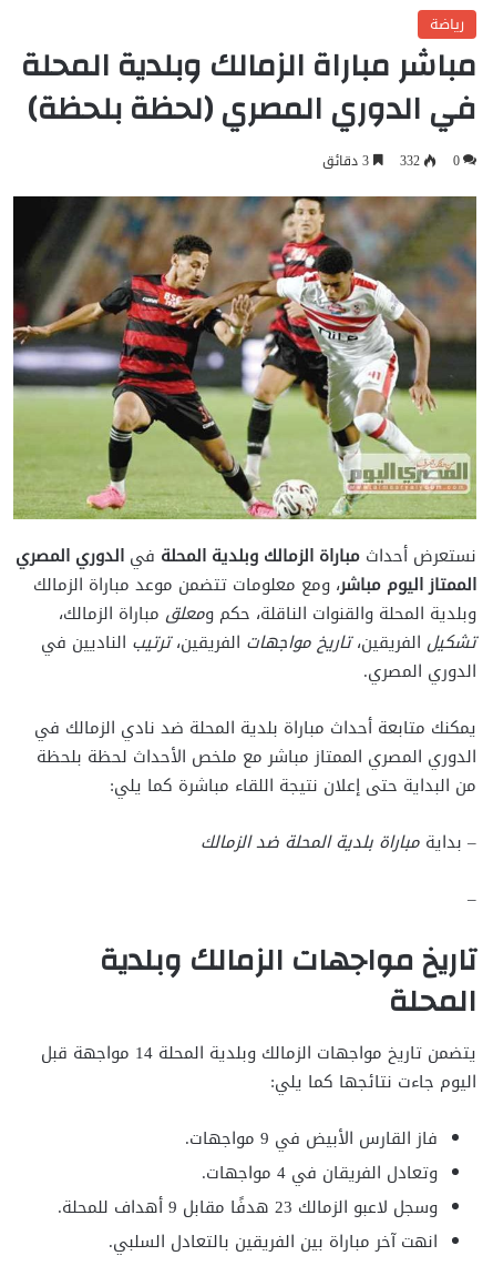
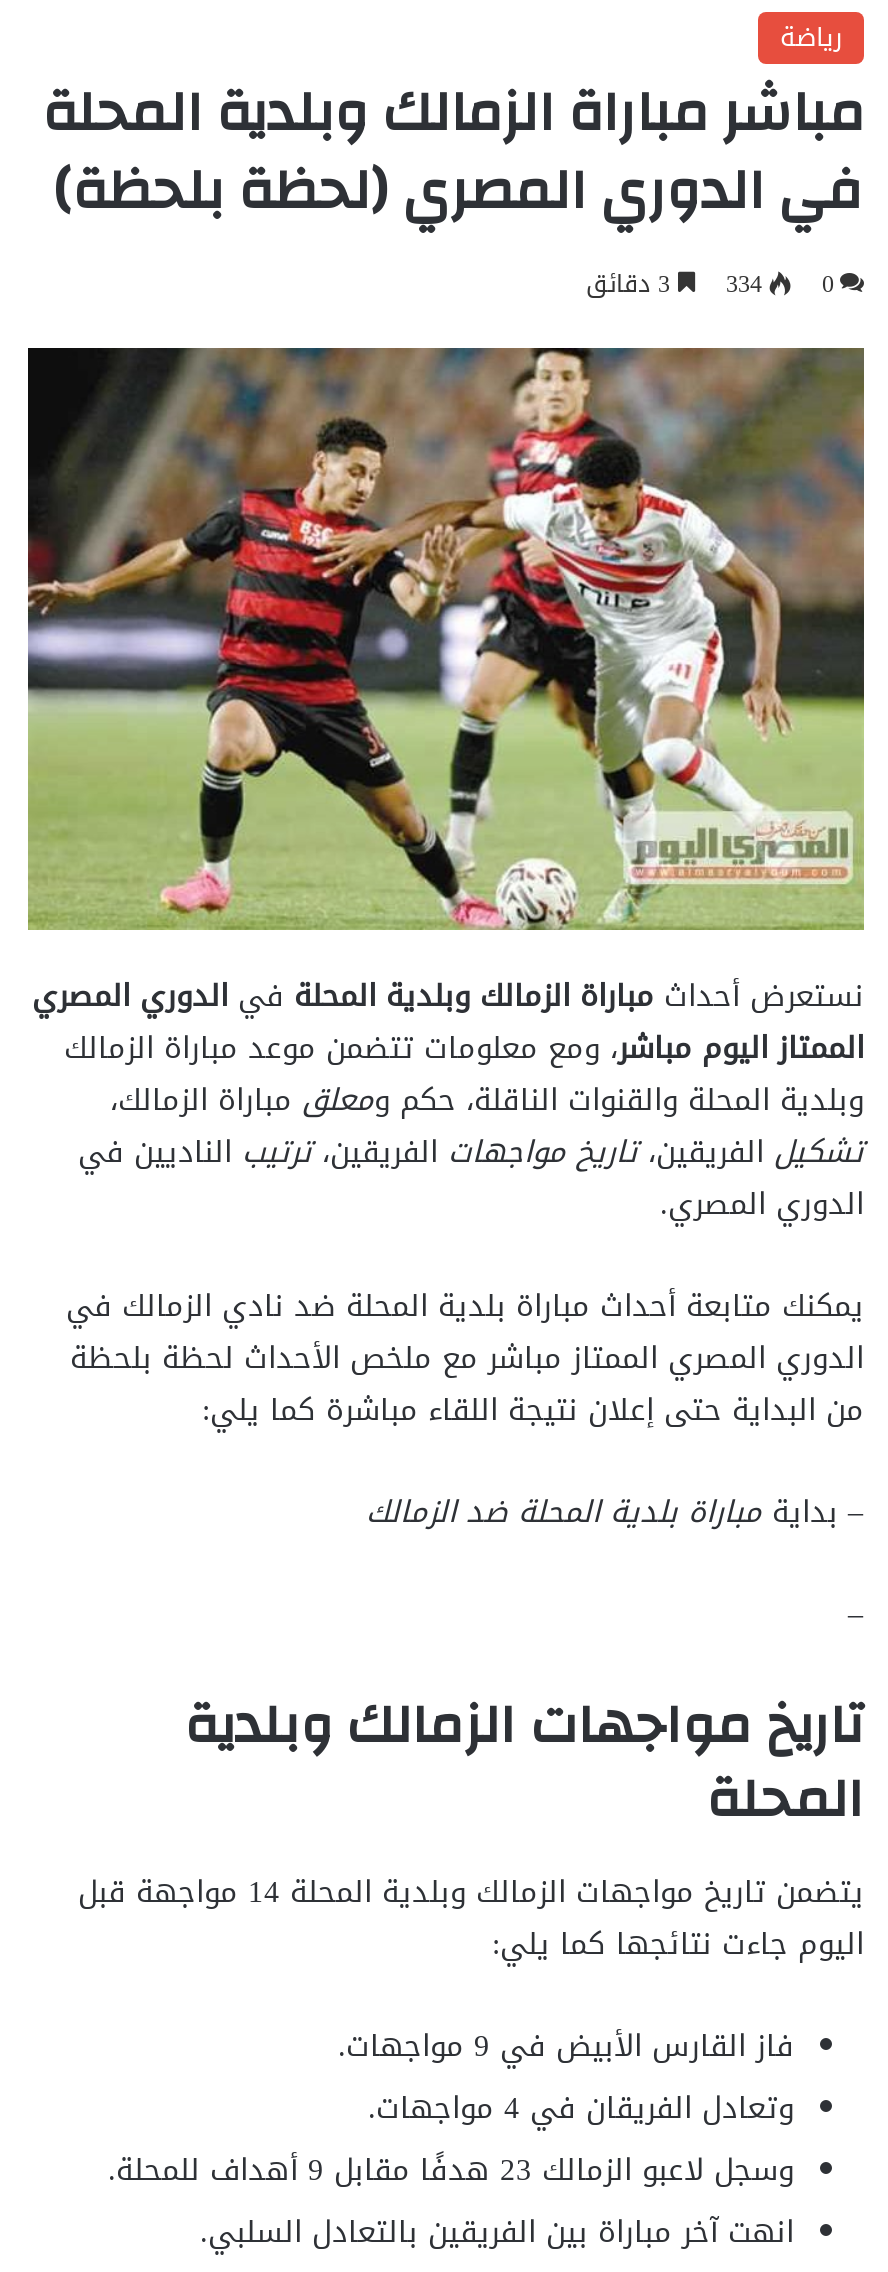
- 332
+ 334
